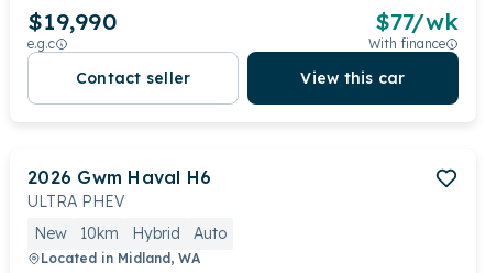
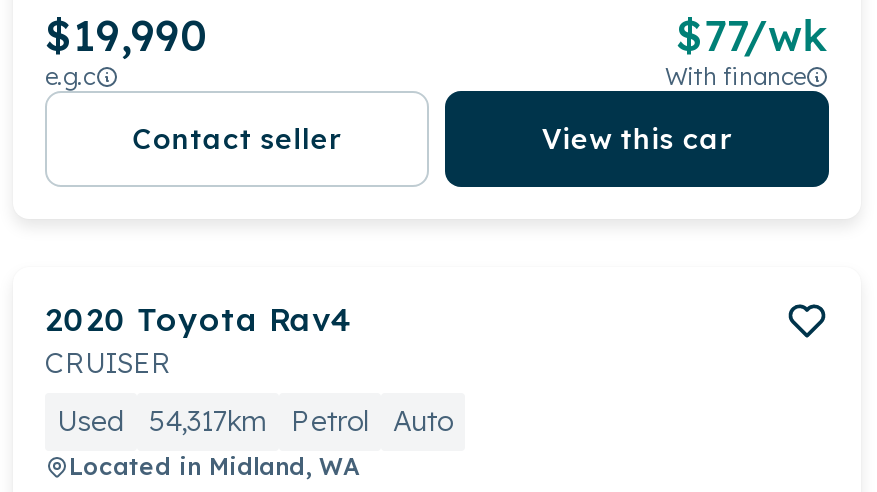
- 2026 Gwm Haval H6
- ULTRA PHEV
+ 2020 Toyota Rav4
+ CRUISER

- New
- 10km
- Hybrid
+ Used
+ 54,317km
+ Petrol
